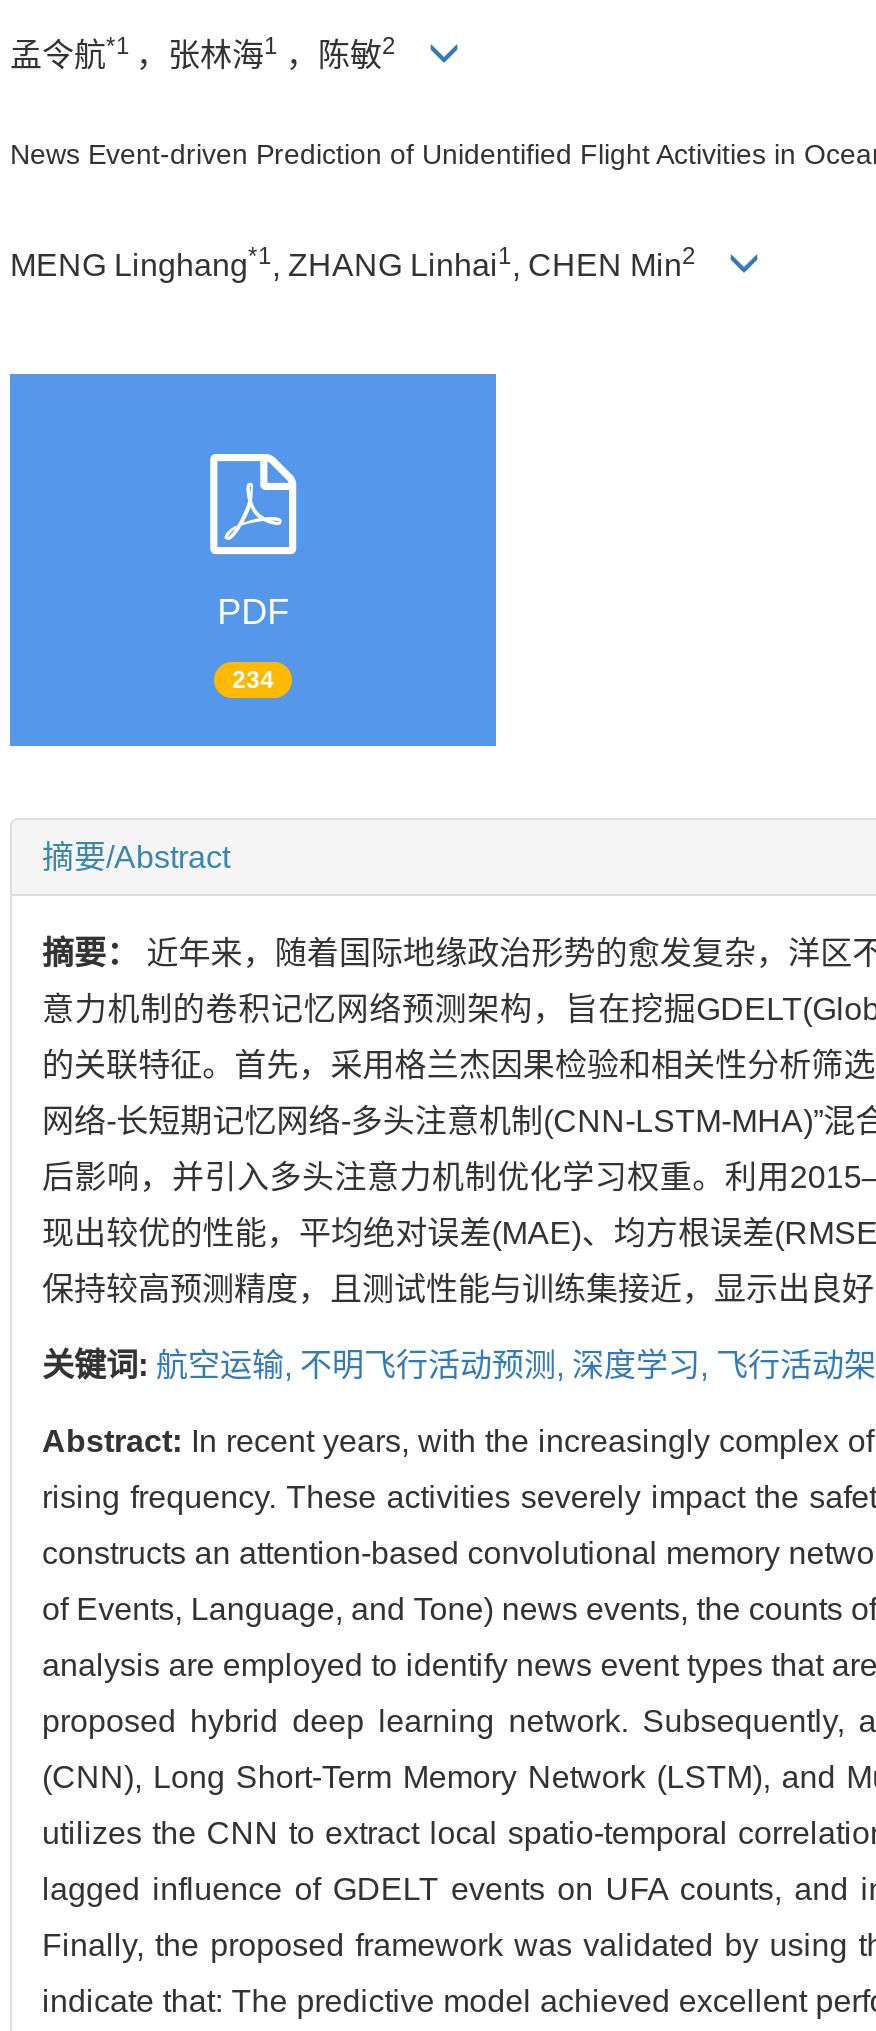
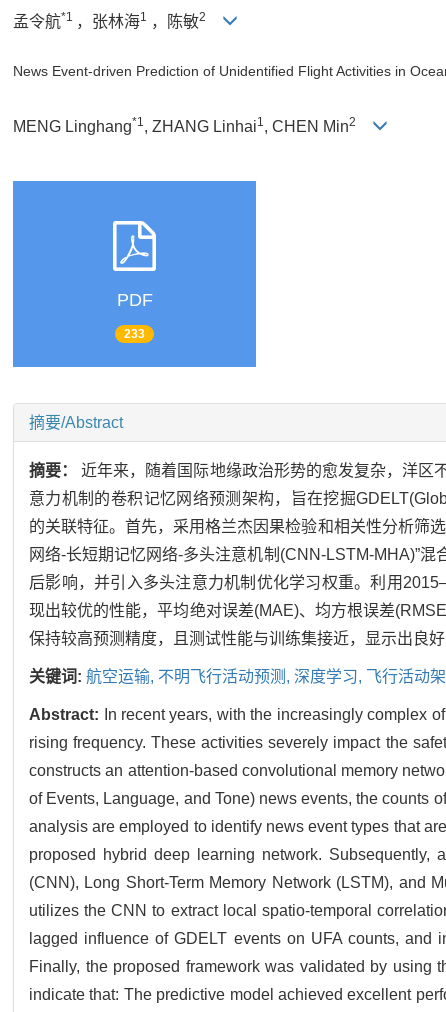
- 234
+ 233
